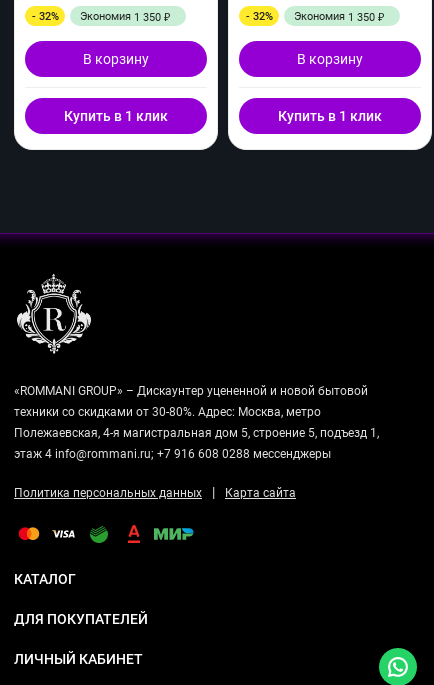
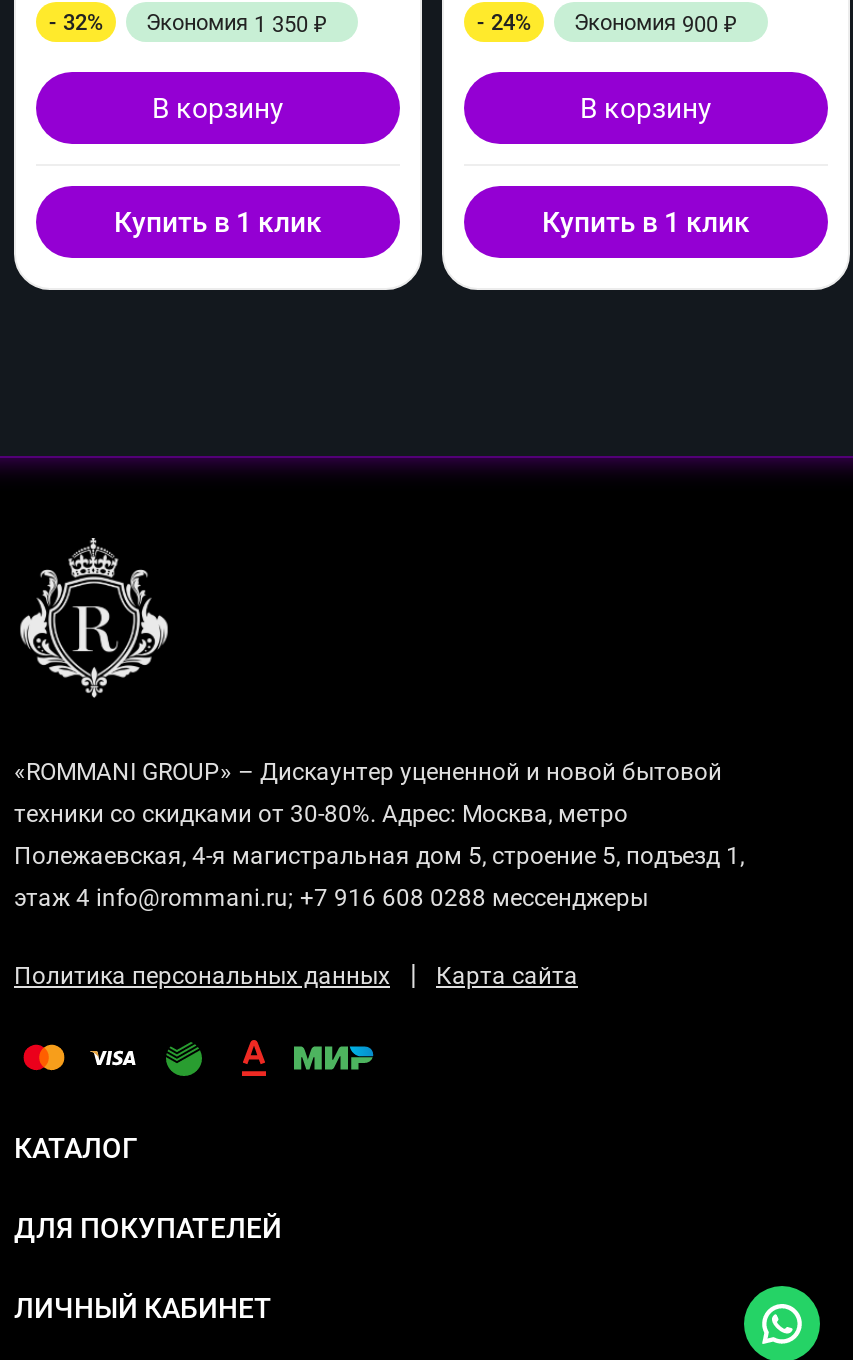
- - 32%
- Экономия 1 350 ₽
+ - 24%
+ Экономия 900 ₽
